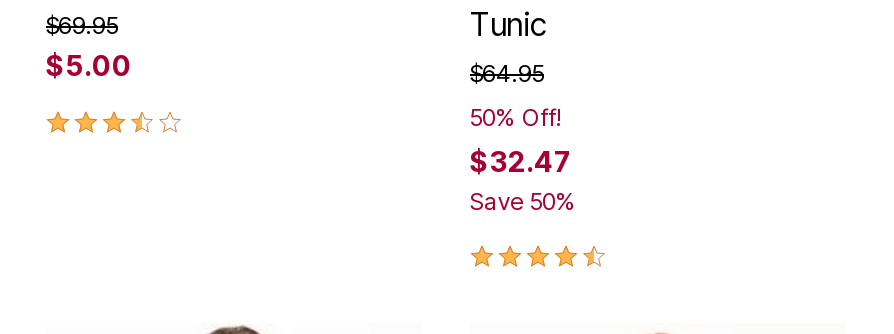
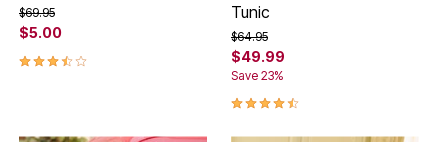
- 50% Off!
- $32.47
- Save 50%
+ $49.99
+ Save 23%
